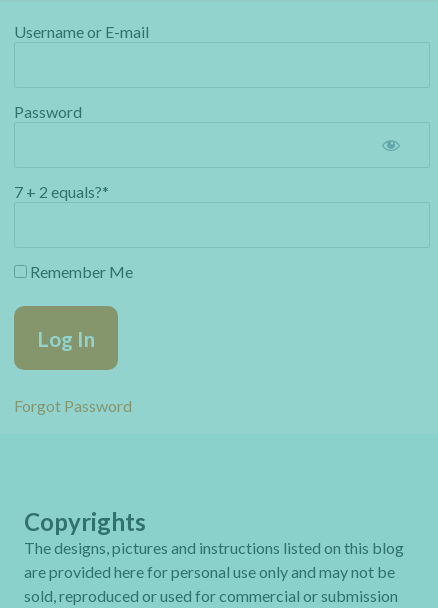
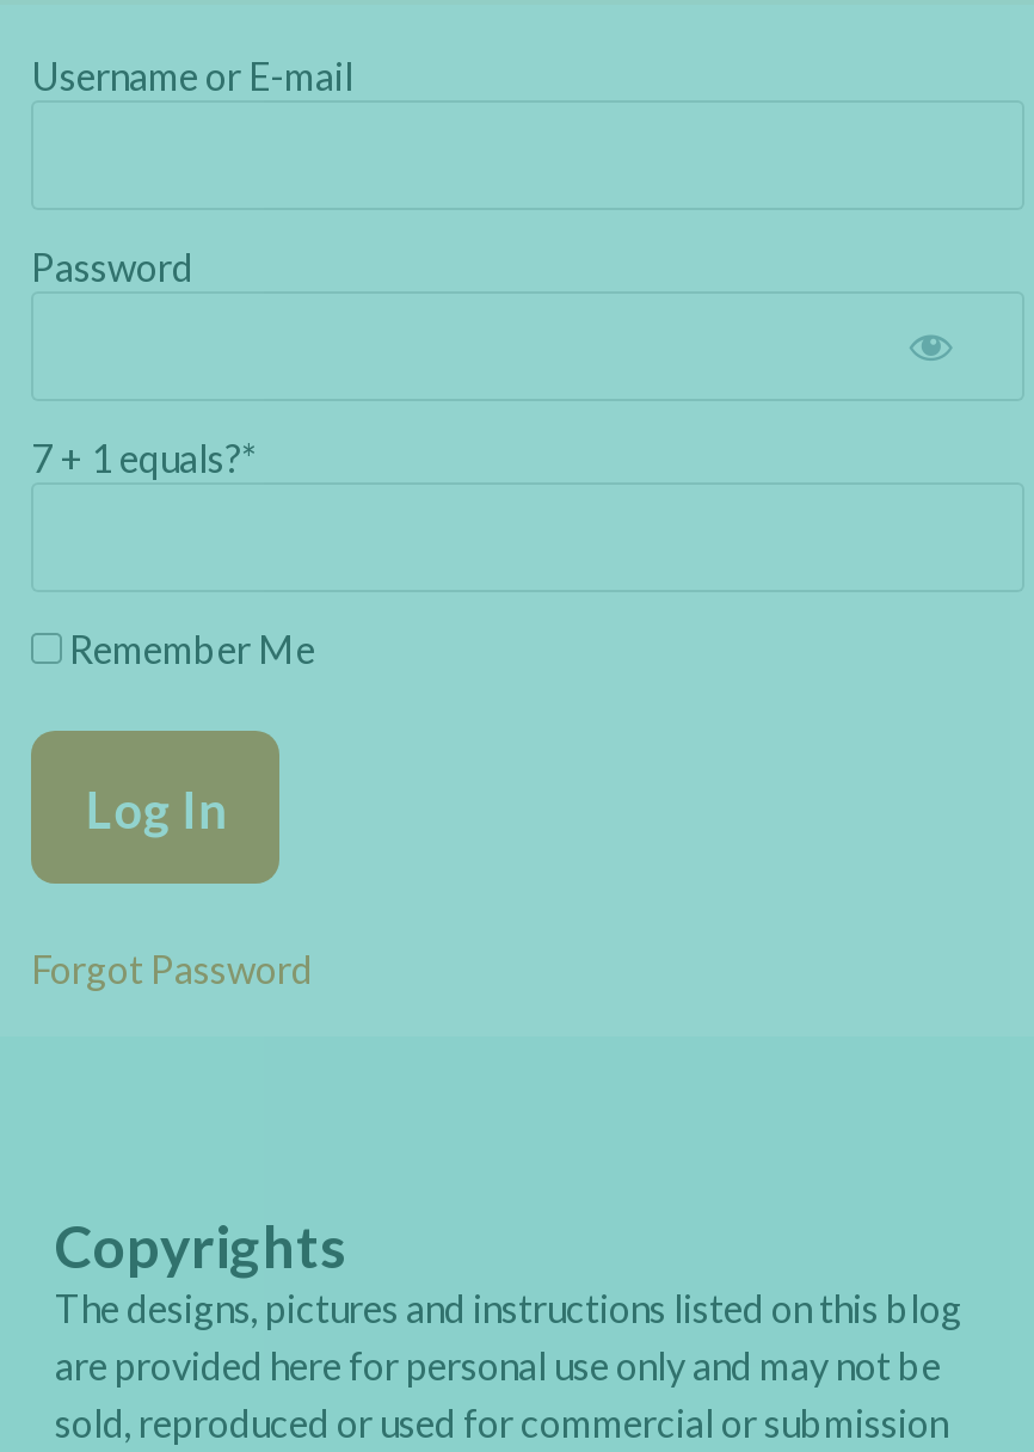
- 7 + 2 equals?*
+ 7 + 1 equals?*
